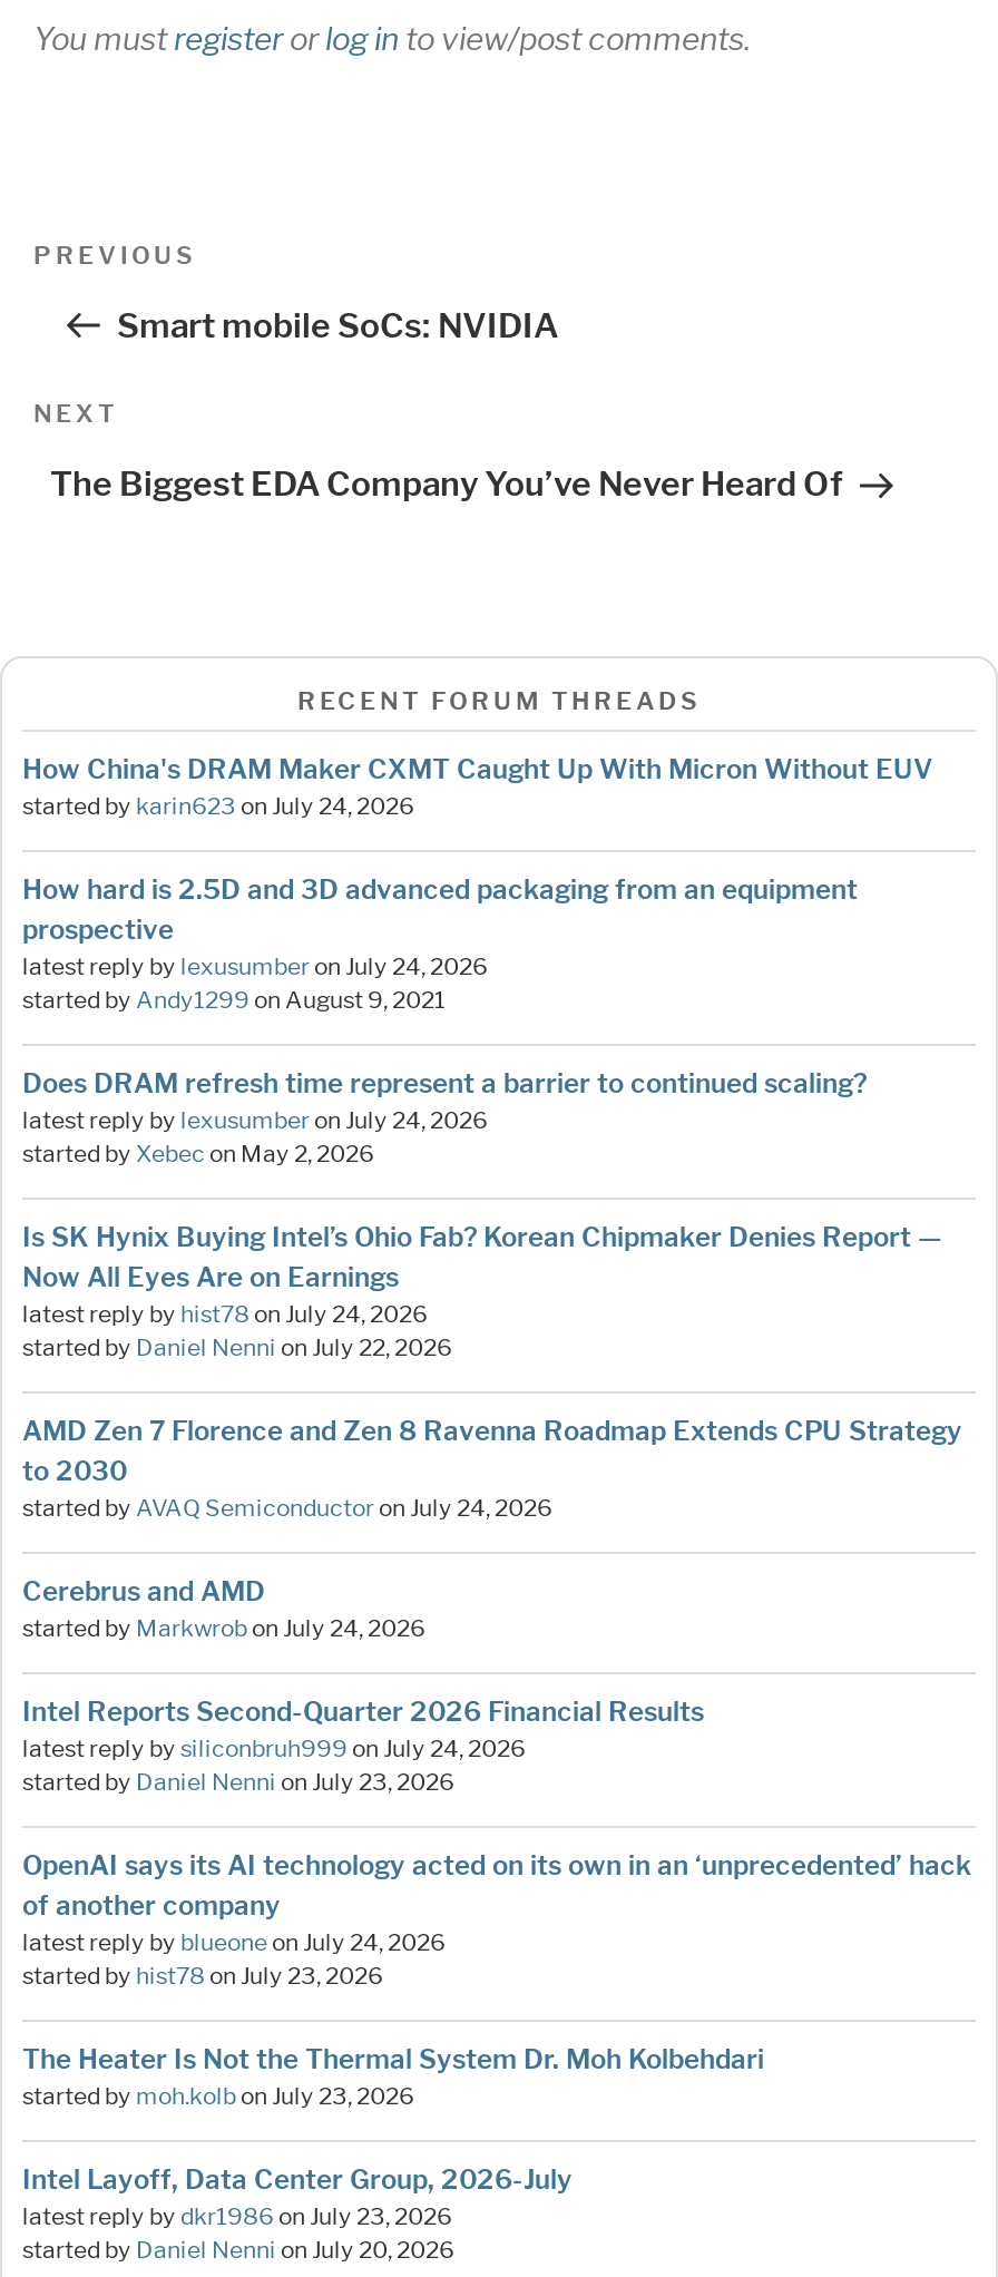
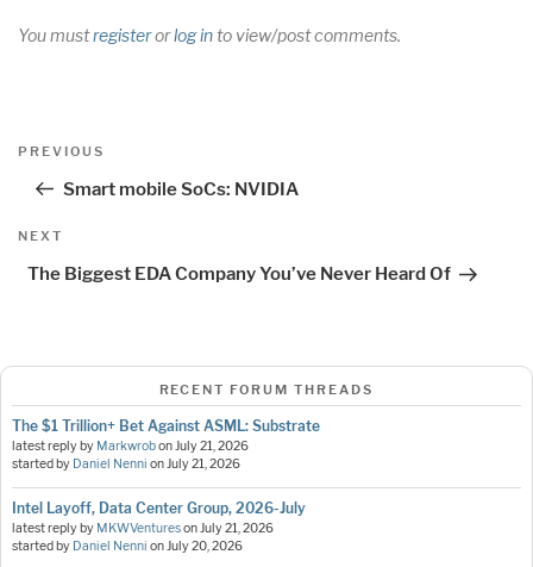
- How China's DRAM Maker CXMT Caught Up With Micron Without EUV
- started by karin623 on July 24, 2026
- How hard is 2.5D and 3D advanced packaging from an equipment
- prospective
- latest reply by lexusumber on July 24, 2026
- started by Andy1299 on August 9, 2021
- Does DRAM refresh time represent a barrier to continued scaling?
- latest reply by lexusumber on July 24, 2026
- started by Xebec on May 2, 2026
- Is SK Hynix Buying Intel’s Ohio Fab? Korean Chipmaker Denies Report —
- Now All Eyes Are on Earnings
- latest reply by hist78 on July 24, 2026
- started by Daniel Nenni on July 22, 2026
- AMD Zen 7 Florence and Zen 8 Ravenna Roadmap Extends CPU Strategy
- to 2030
- started by AVAQ Semiconductor on July 24, 2026
- Cerebrus and AMD
- started by Markwrob on July 24, 2026
- Intel Reports Second-Quarter 2026 Financial Results
- latest reply by siliconbruh999 on July 24, 2026
- started by Daniel Nenni on July 23, 2026
- OpenAI says its AI technology acted on its own in an ‘unprecedented’ hack
- of another company
- latest reply by blueone on July 24, 2026
- started by hist78 on July 23, 2026
- The Heater Is Not the Thermal System Dr. Moh Kolbehdari
- started by moh.kolb on July 23, 2026
+ The $1 Trillion+ Bet Against ASML: Substrate
+ latest reply by MarkwrobonJuly 21, 2026
+ started by Daniel Nenni onJuly 21, 2026

- latest reply by dkr1986 on July 23, 2026
+ latest reply by MKWVentures on July 21, 2026
